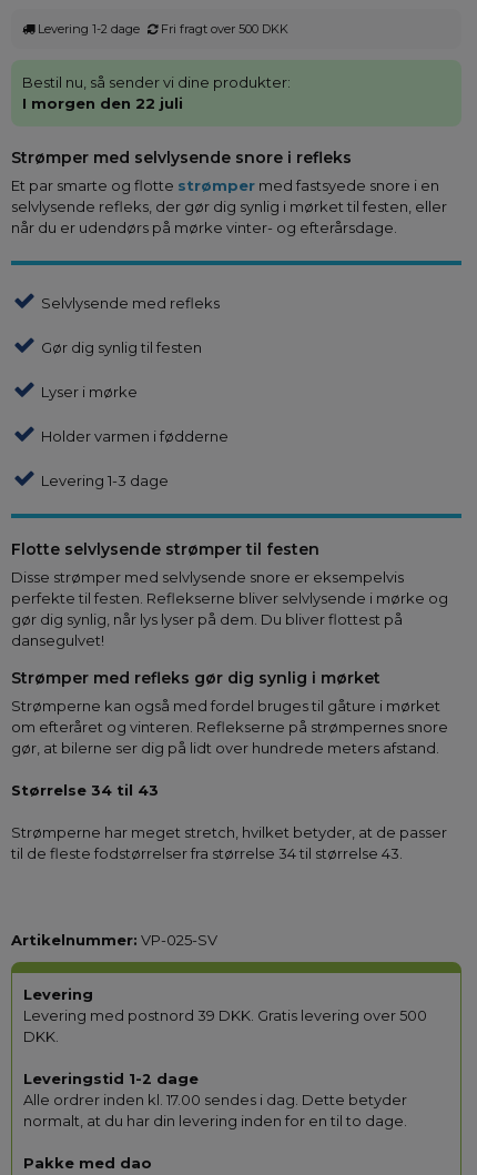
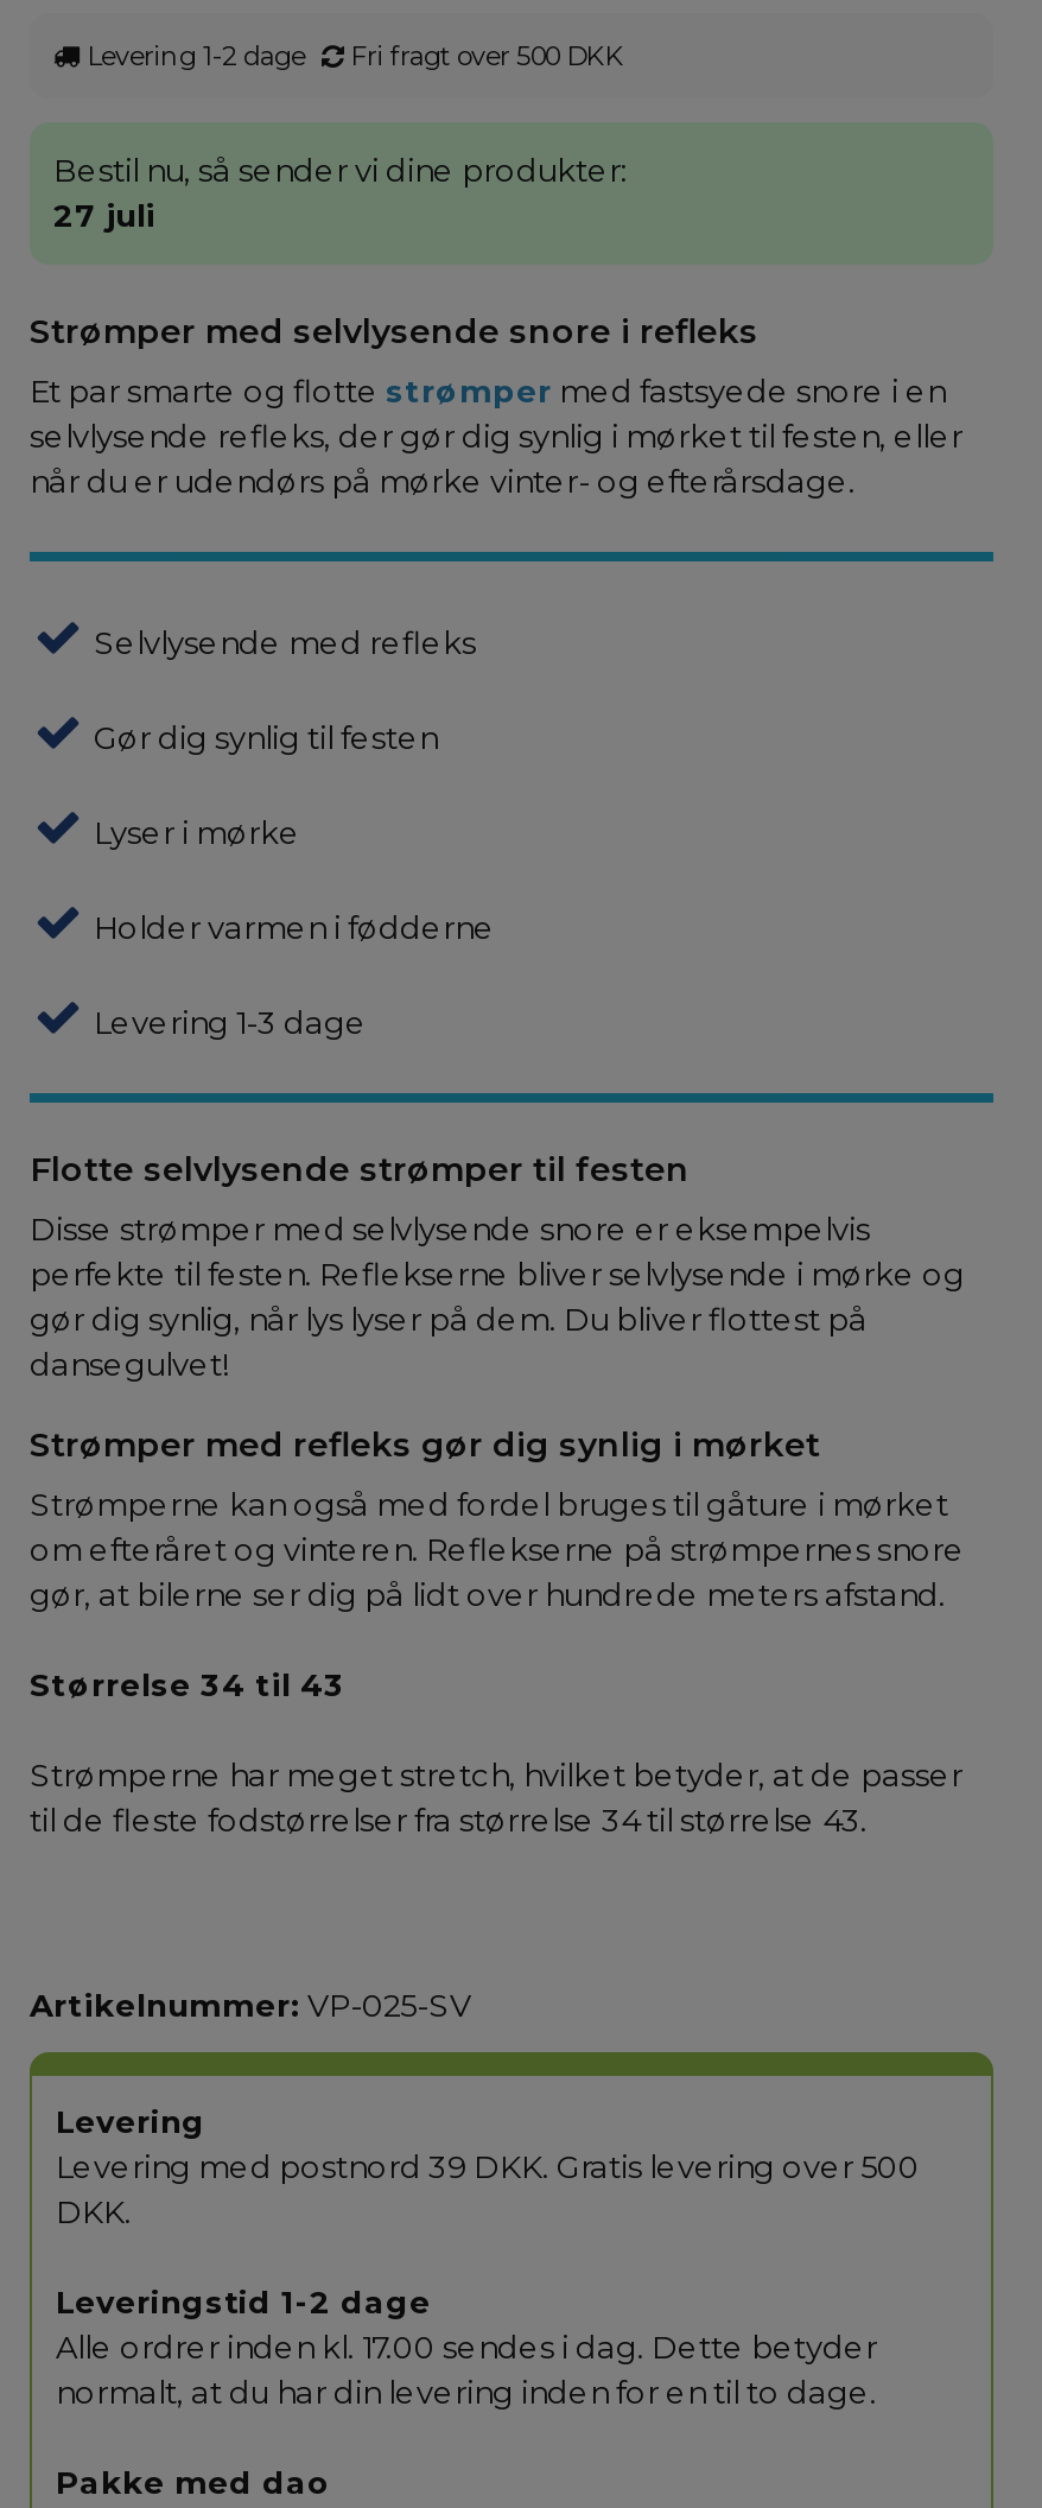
- I morgen den 22 juli
+ 27 juli
